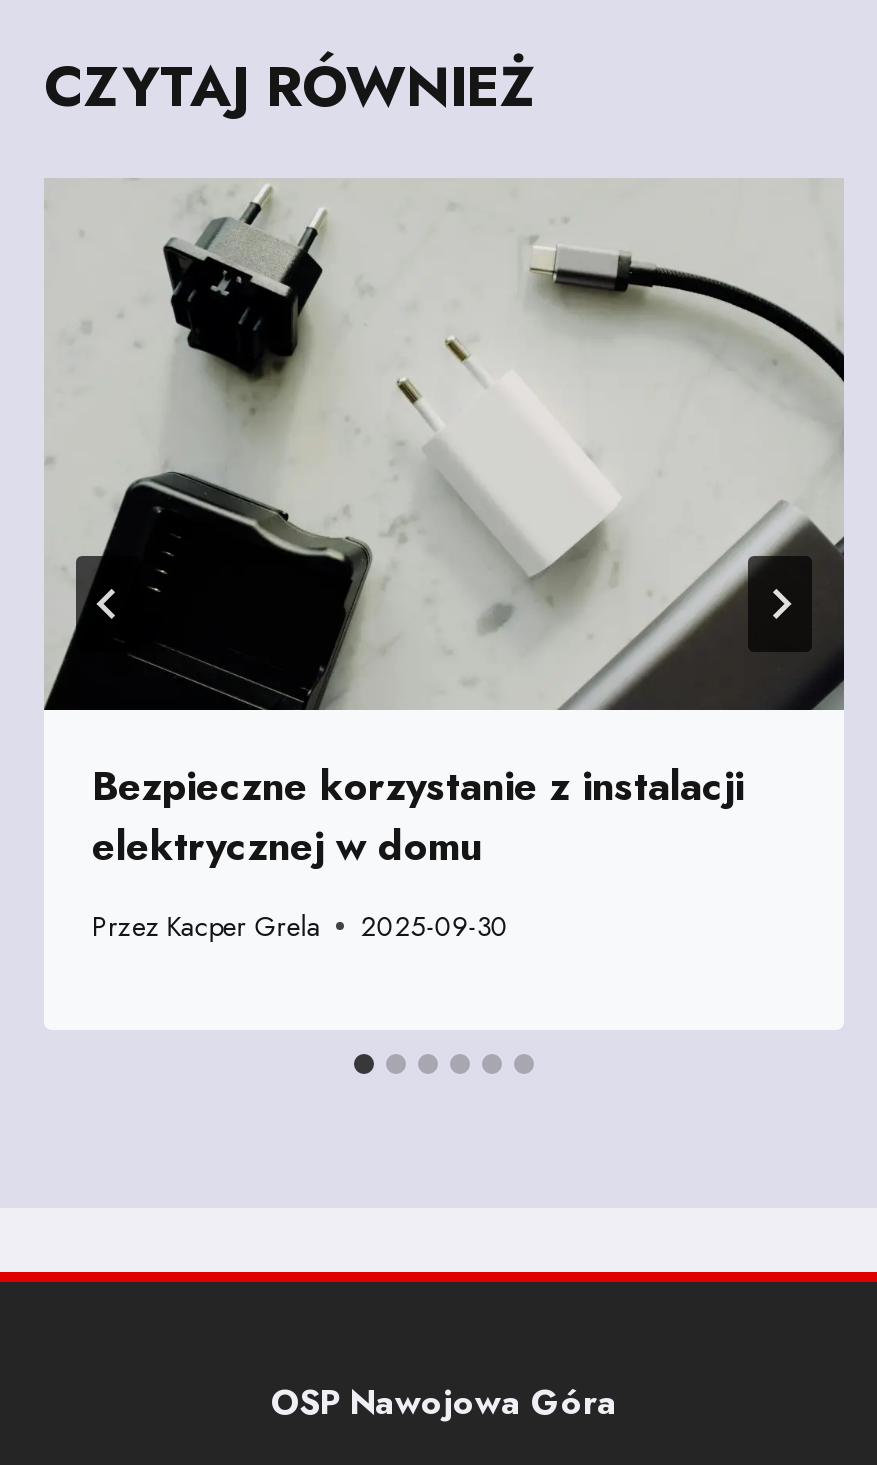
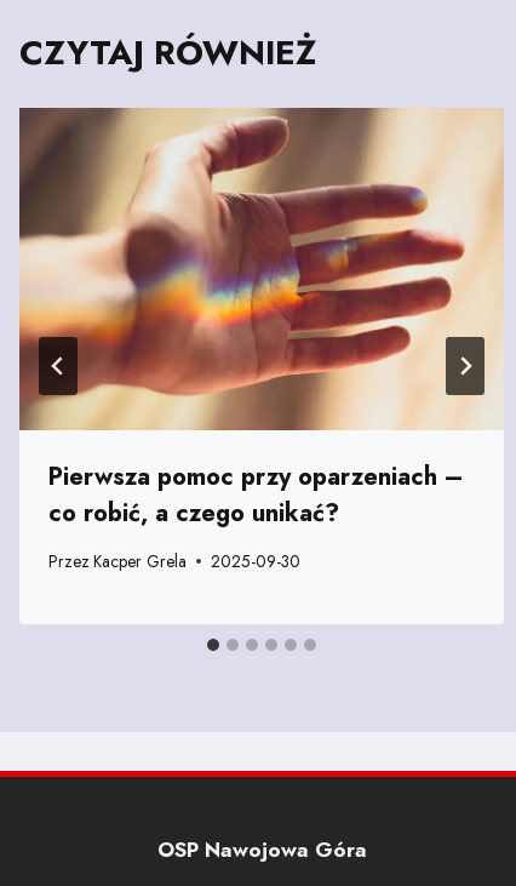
- [image]
- Bezpieczne korzystanie z instalacji
- elektrycznej w domu
+ [image]
+ Pierwsza pomoc przy oparzeniach –
+ co robić, a czego unikać?
